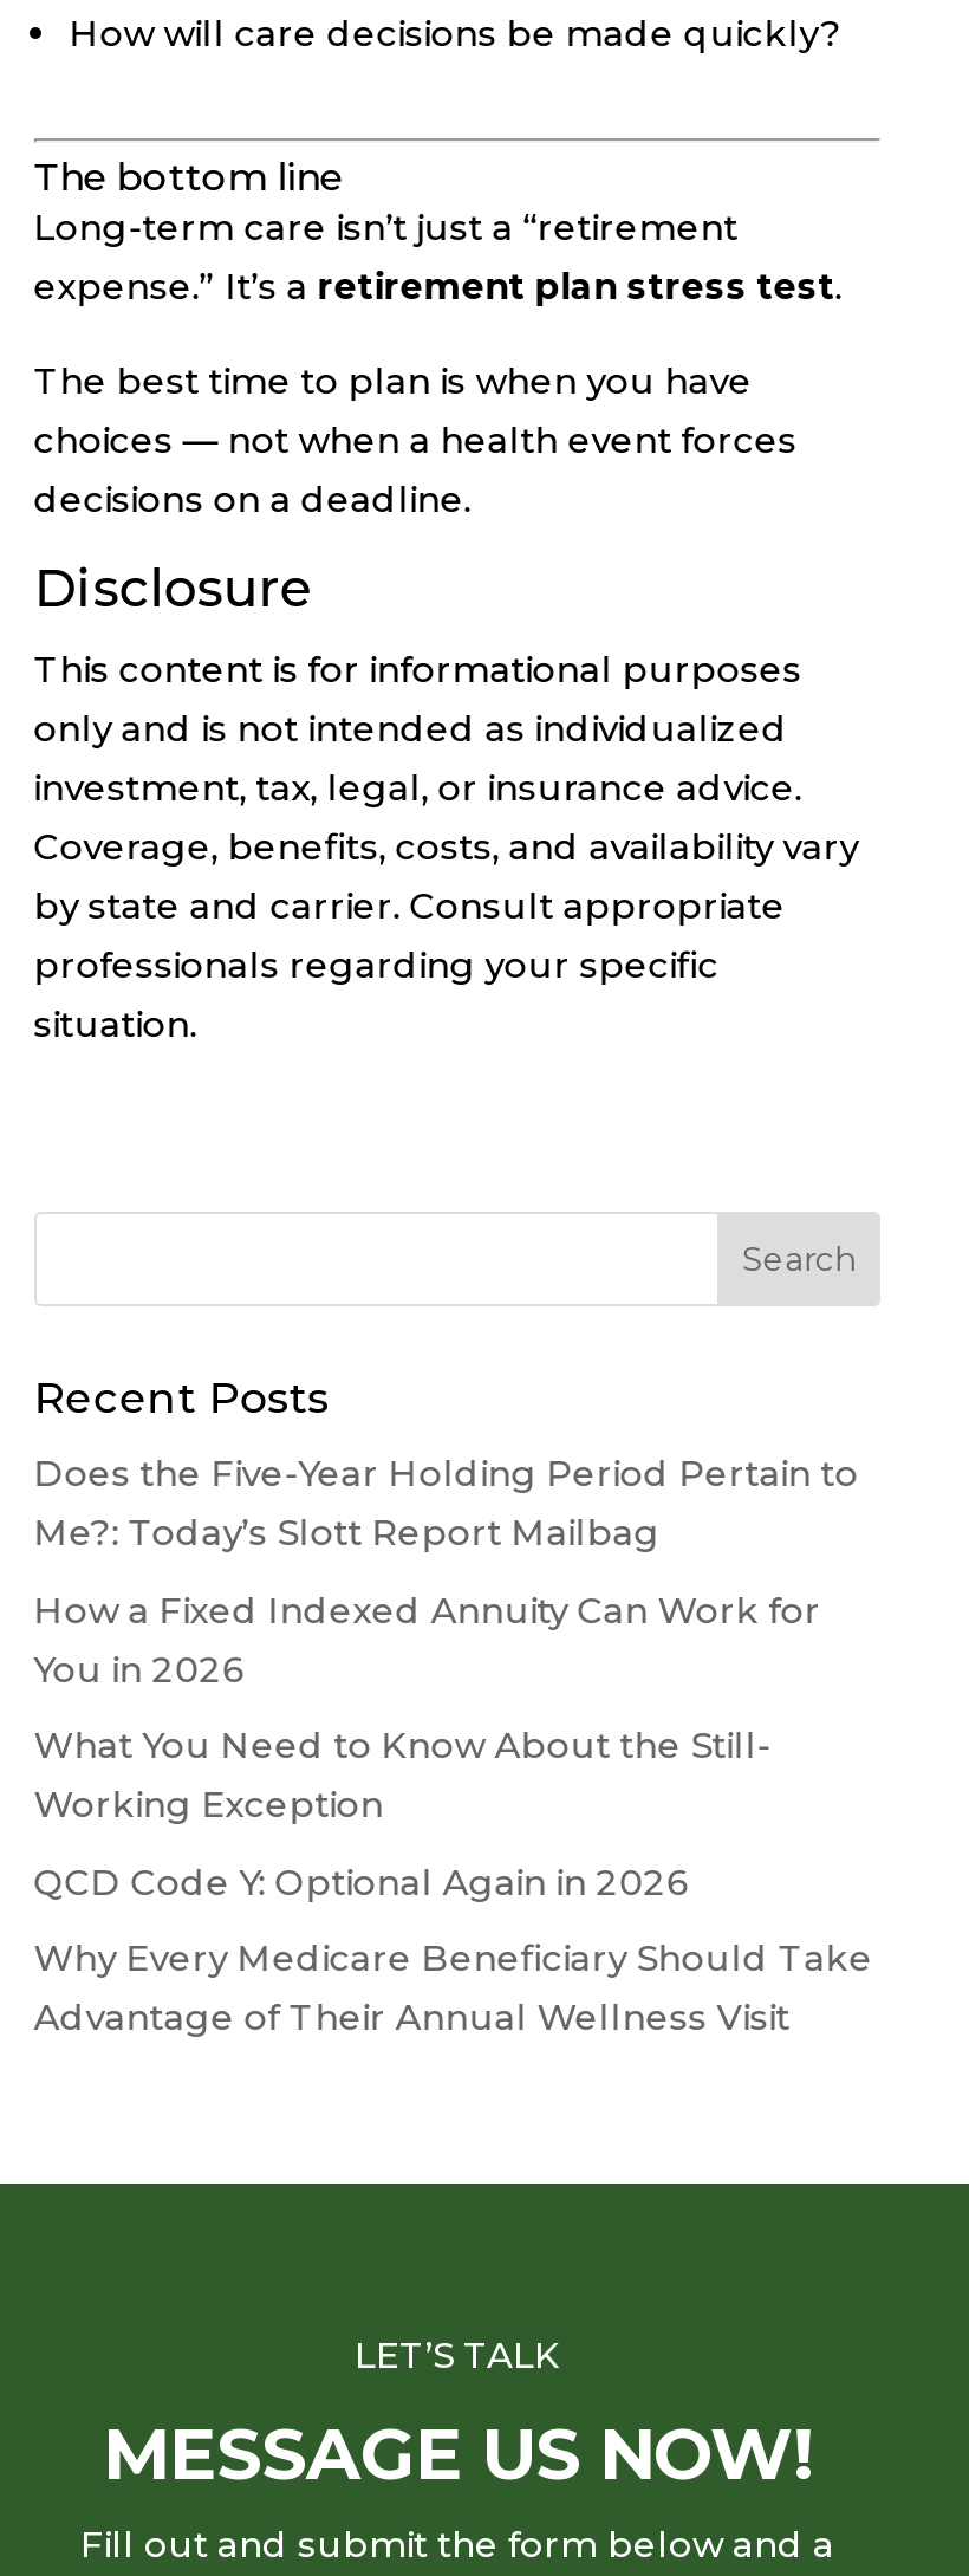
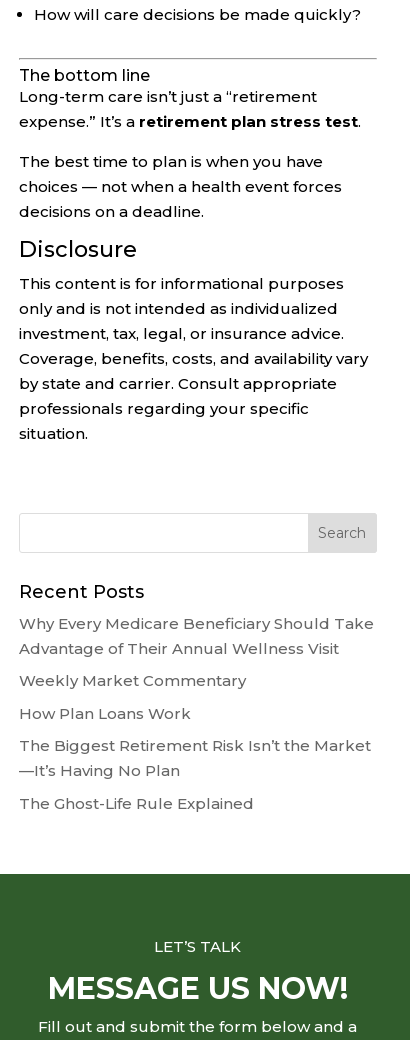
- Does the Five-Year Holding Period Pertain to
- Me?: Today’s Slott Report Mailbag
- How a Fixed Indexed Annuity Can Work for
- You in 2026
- What You Need to Know About the Still-
- Working Exception
- QCD Code Y: Optional Again in 2026

moved up: Why Every Medicare Beneficiary Should Take | Advantage of Their Annual Wellness Visit

+ Weekly Market Commentary
+ How Plan Loans Work
+ The Biggest Retirement Risk Isn’t the Market
+ —It’s Having No Plan
+ The Ghost-Life Rule Explained
